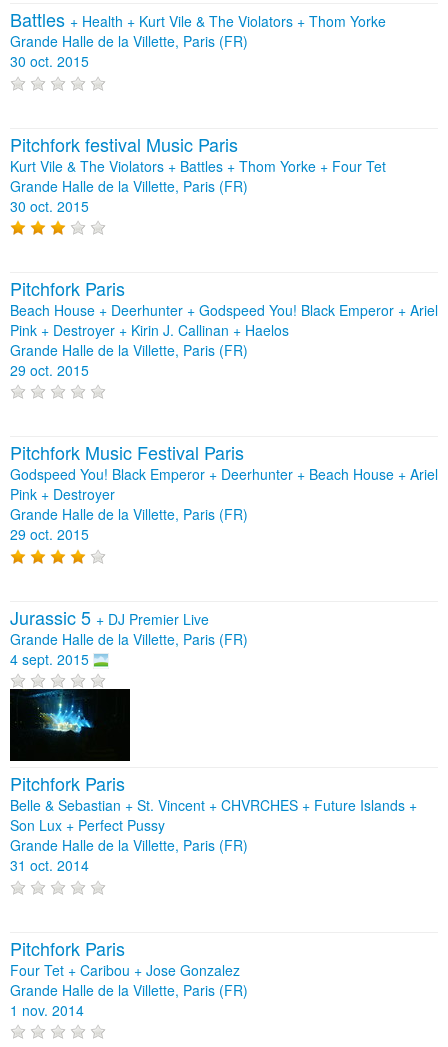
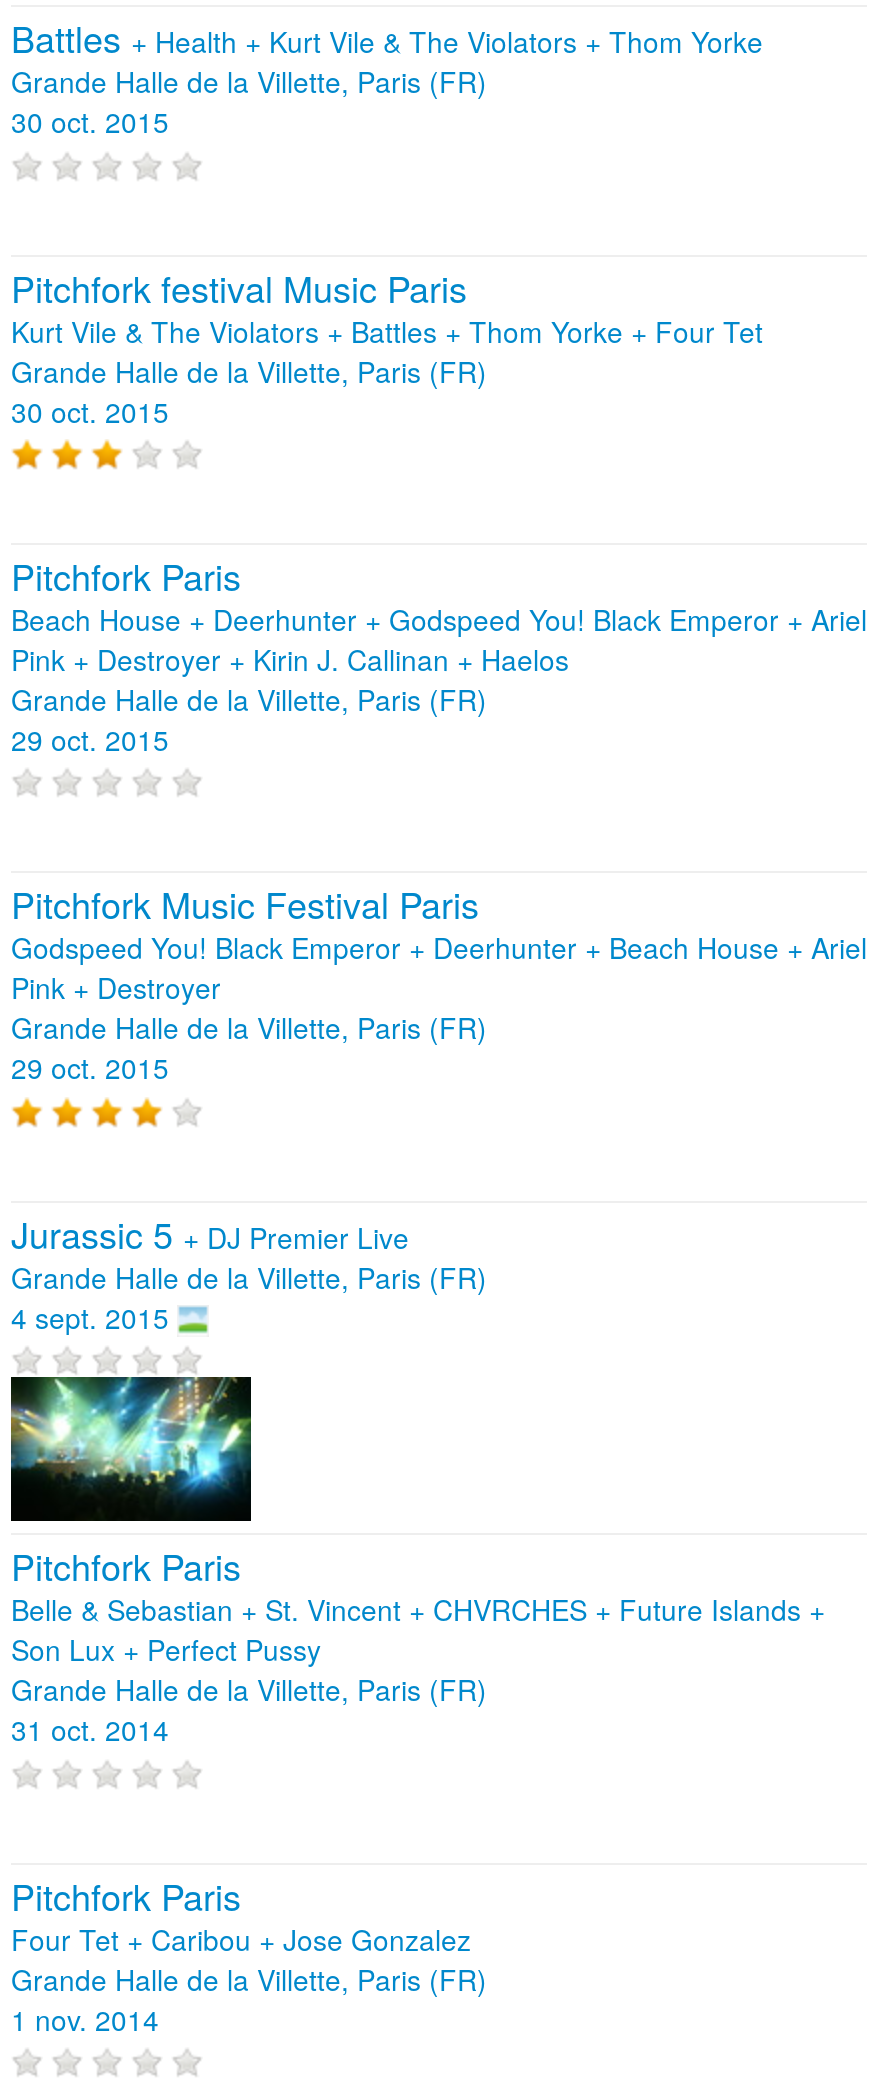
- [image]
+ [image]
